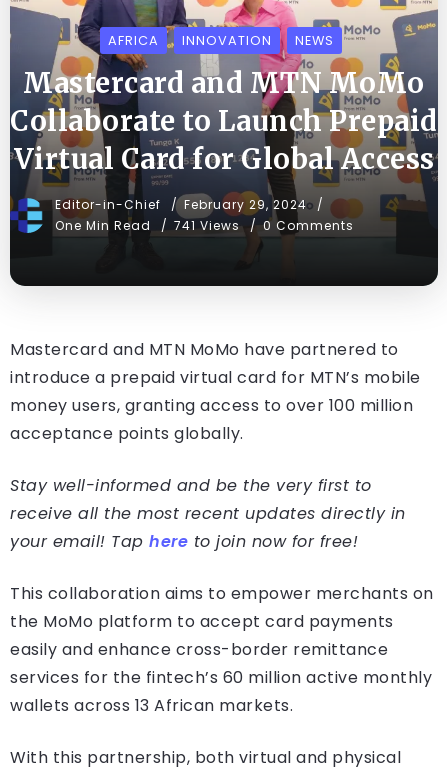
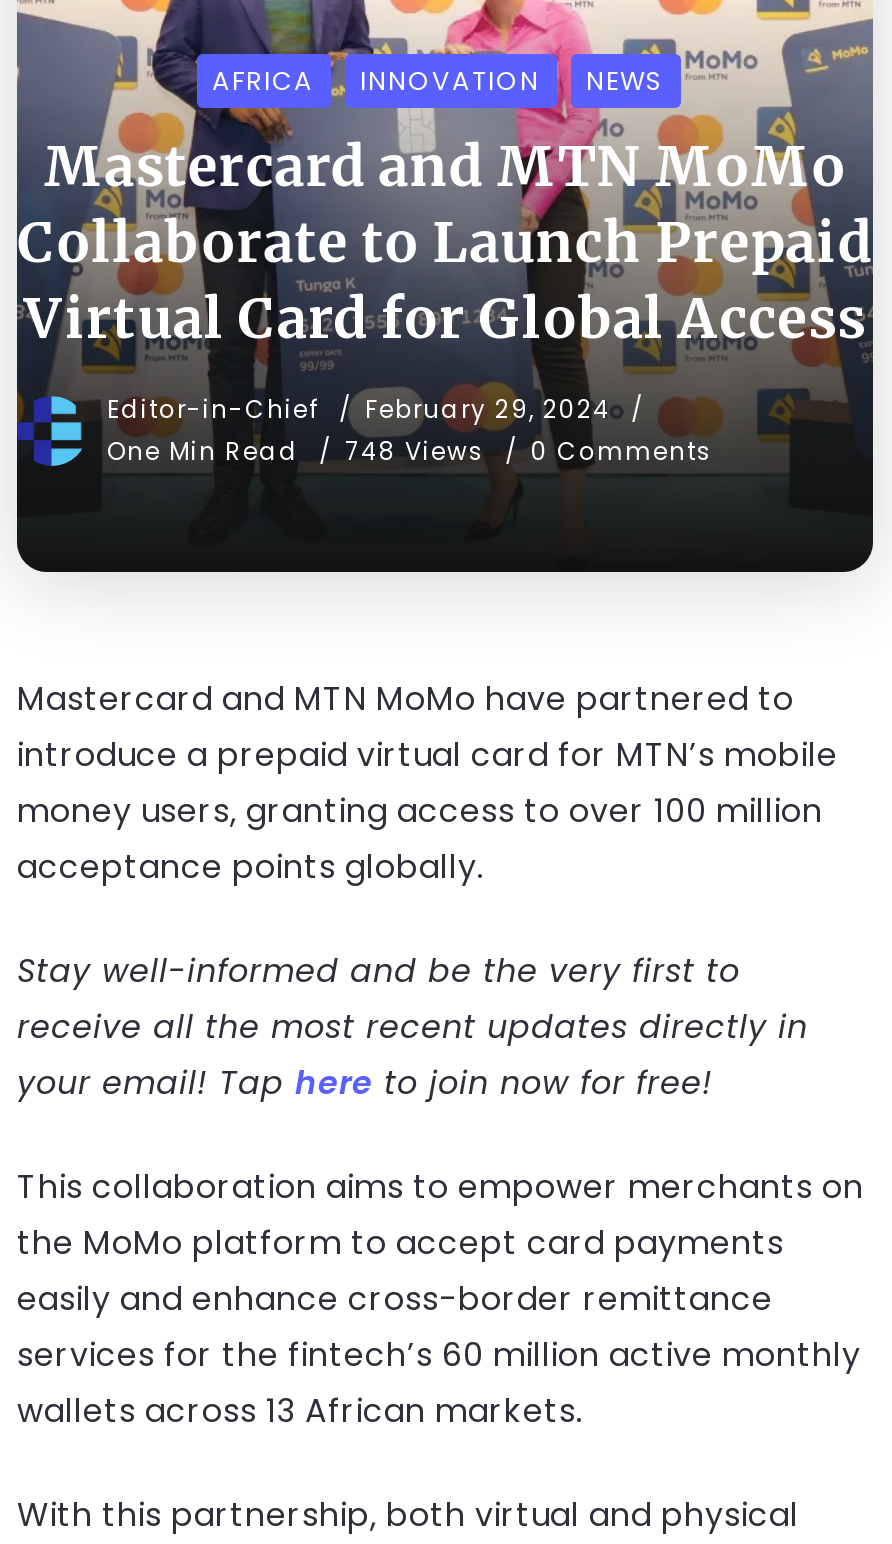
- One Min Read 741 Views 0 Comments
+ One Min Read 748 Views 0 Comments
